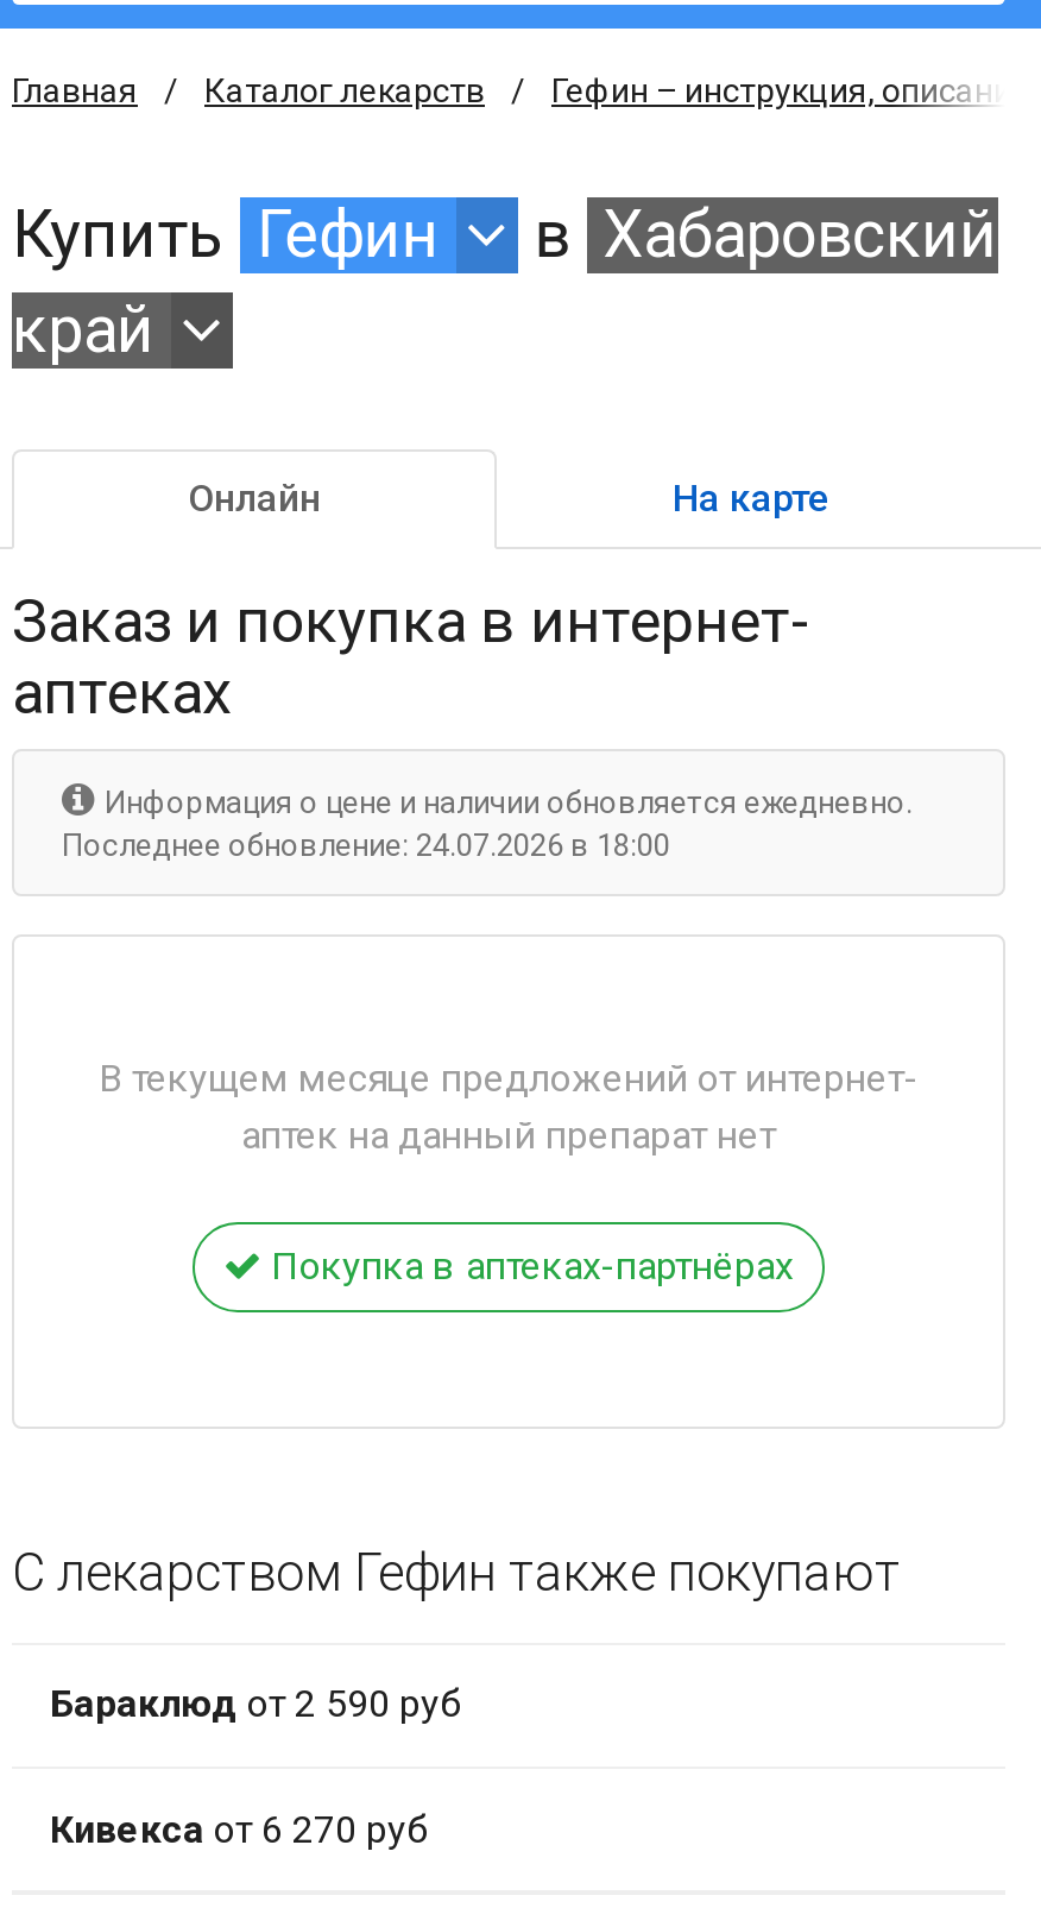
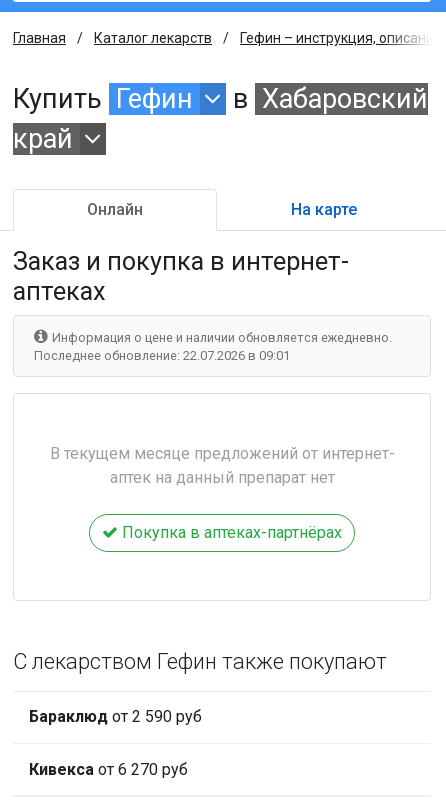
- Последнее обновление: 24.07.2026 в 18:00
+ Последнее обновление: 22.07.2026 в 09:01
